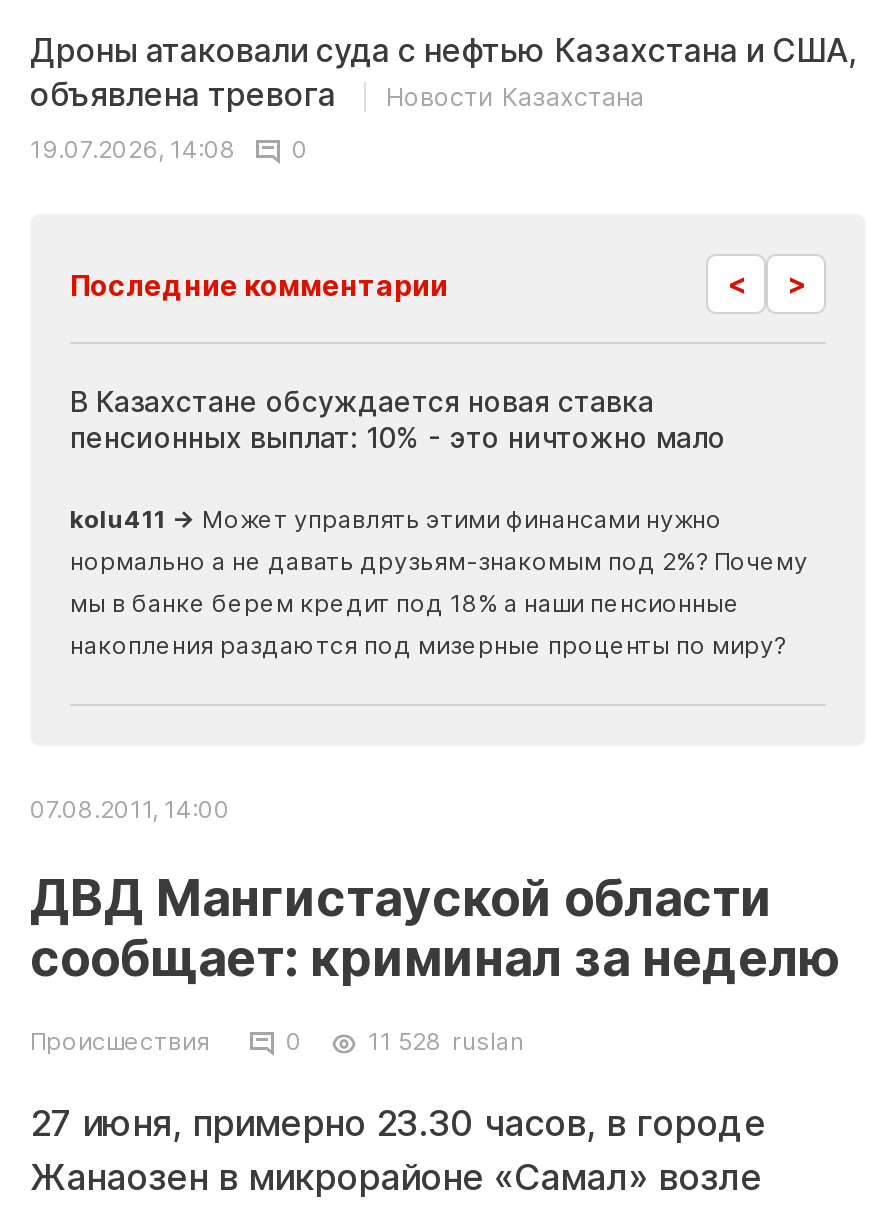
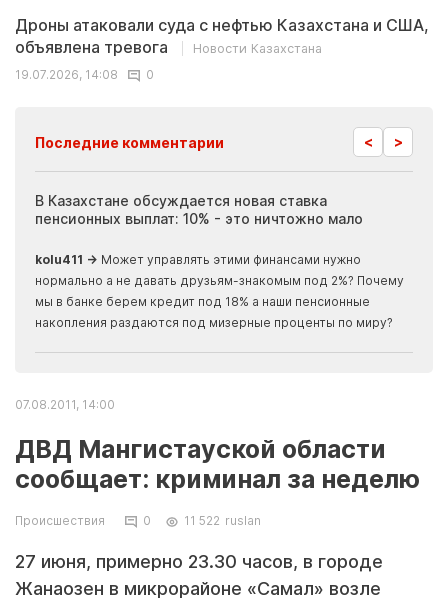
- 11 528 ruslan
+ 11 522 ruslan
